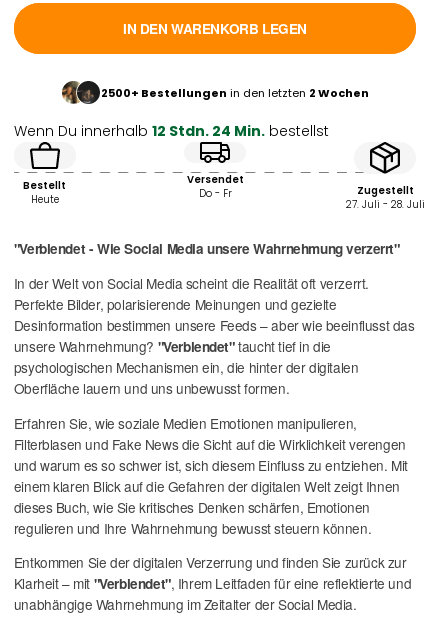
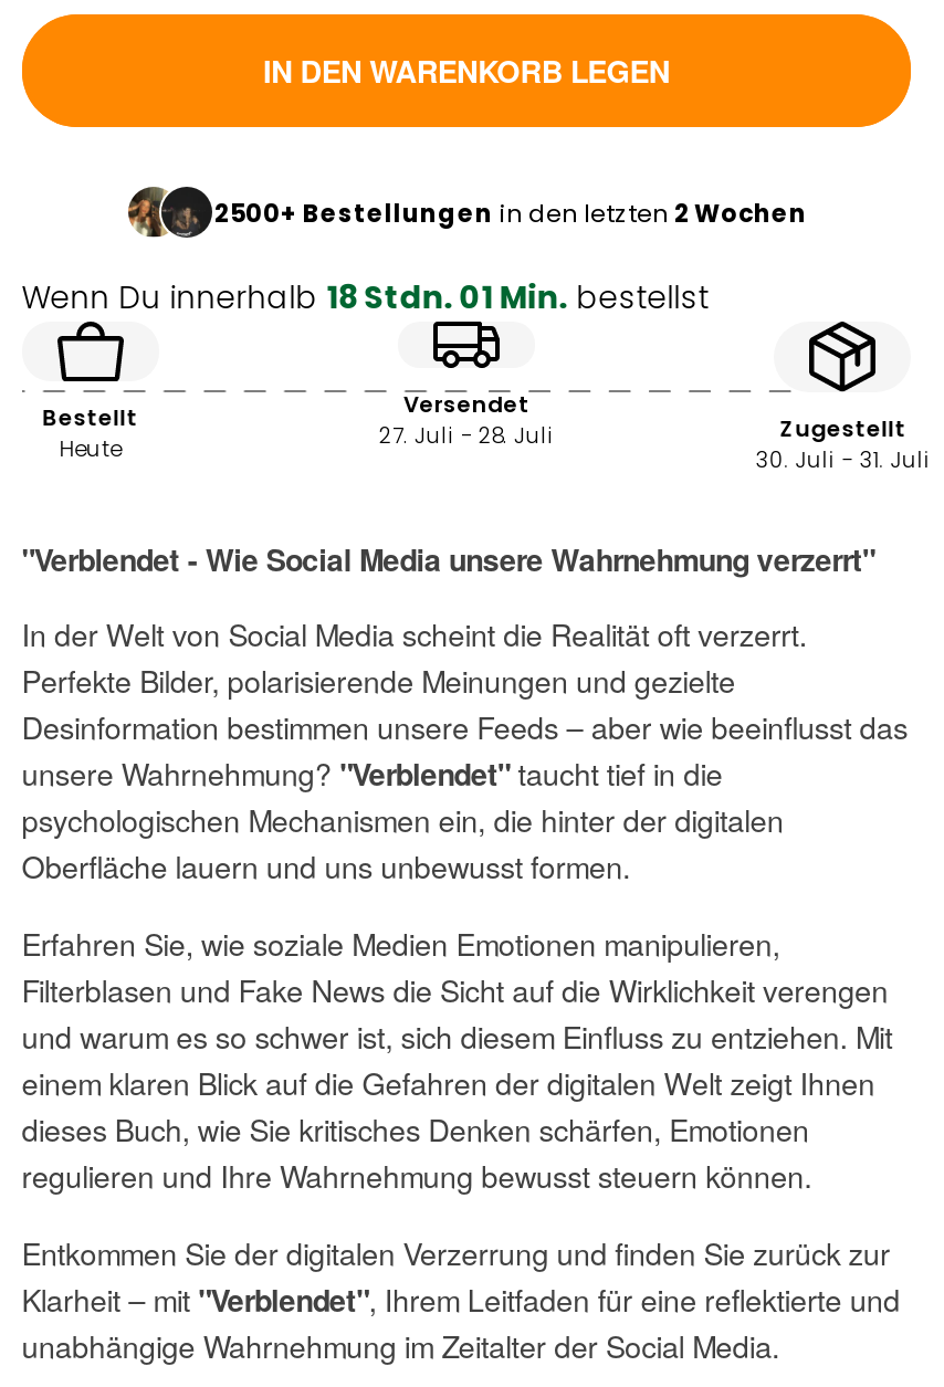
- Wenn Du innerhalb 12 Stdn. 24 Min. bestellst
+ Wenn Du innerhalb 18 Stdn. 01 Min. bestellst

- Do - Fr
+ 27. Juli - 28. Juli

- 27. Juli - 28. Juli
+ 30. Juli - 31. Juli
